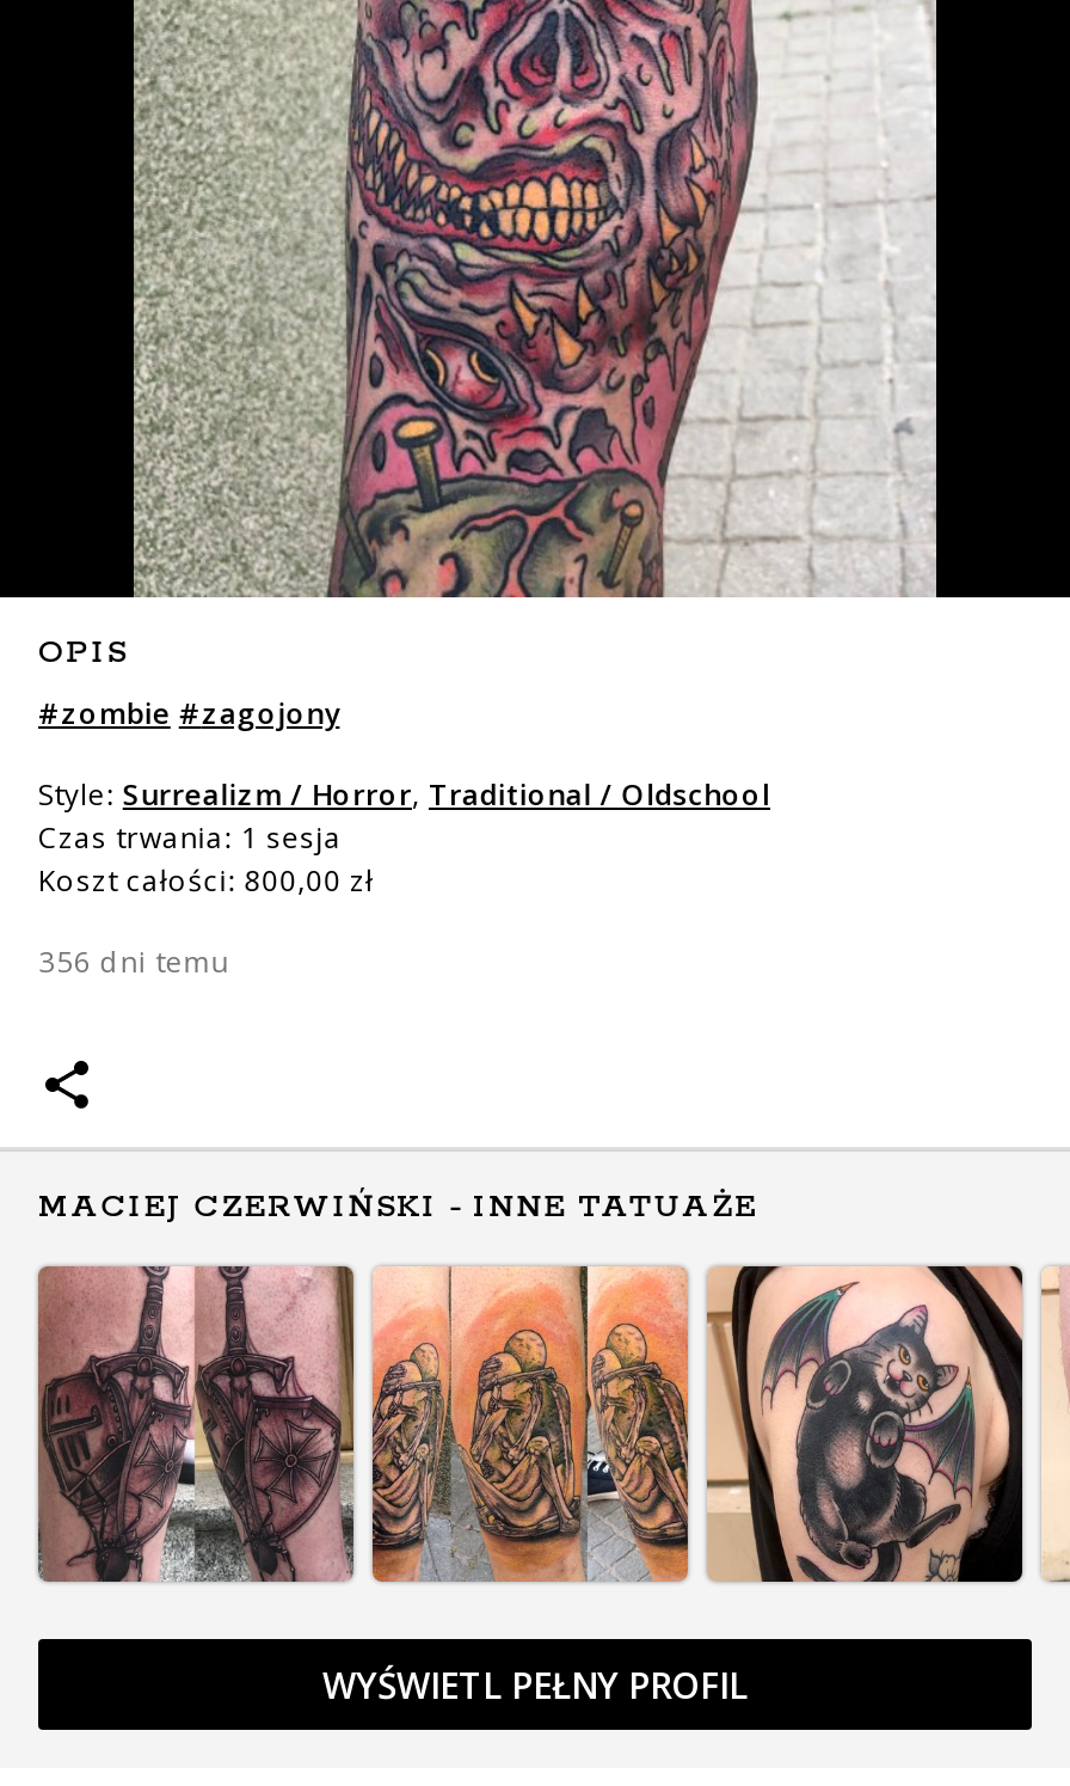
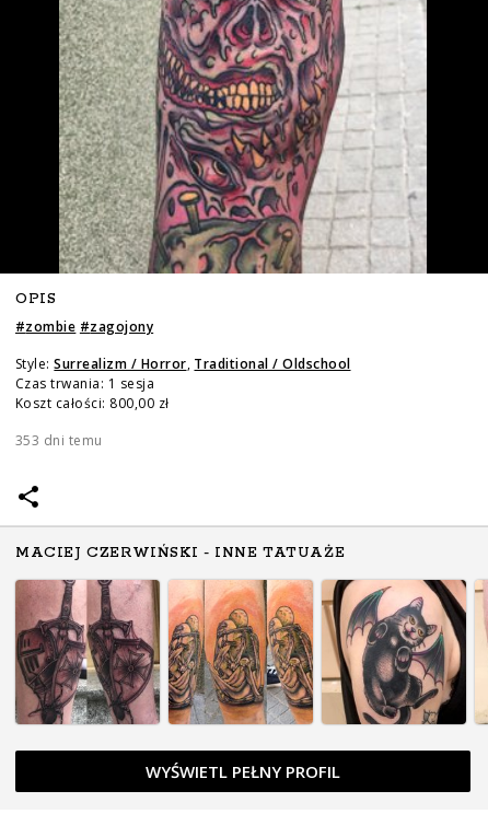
- 356 dni temu
+ 353 dni temu
